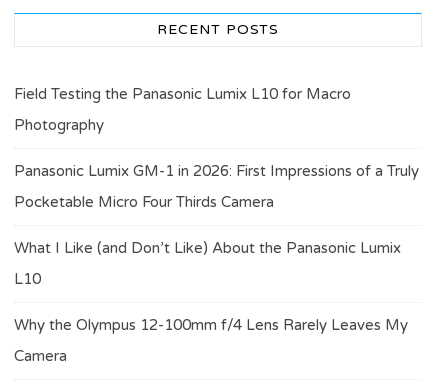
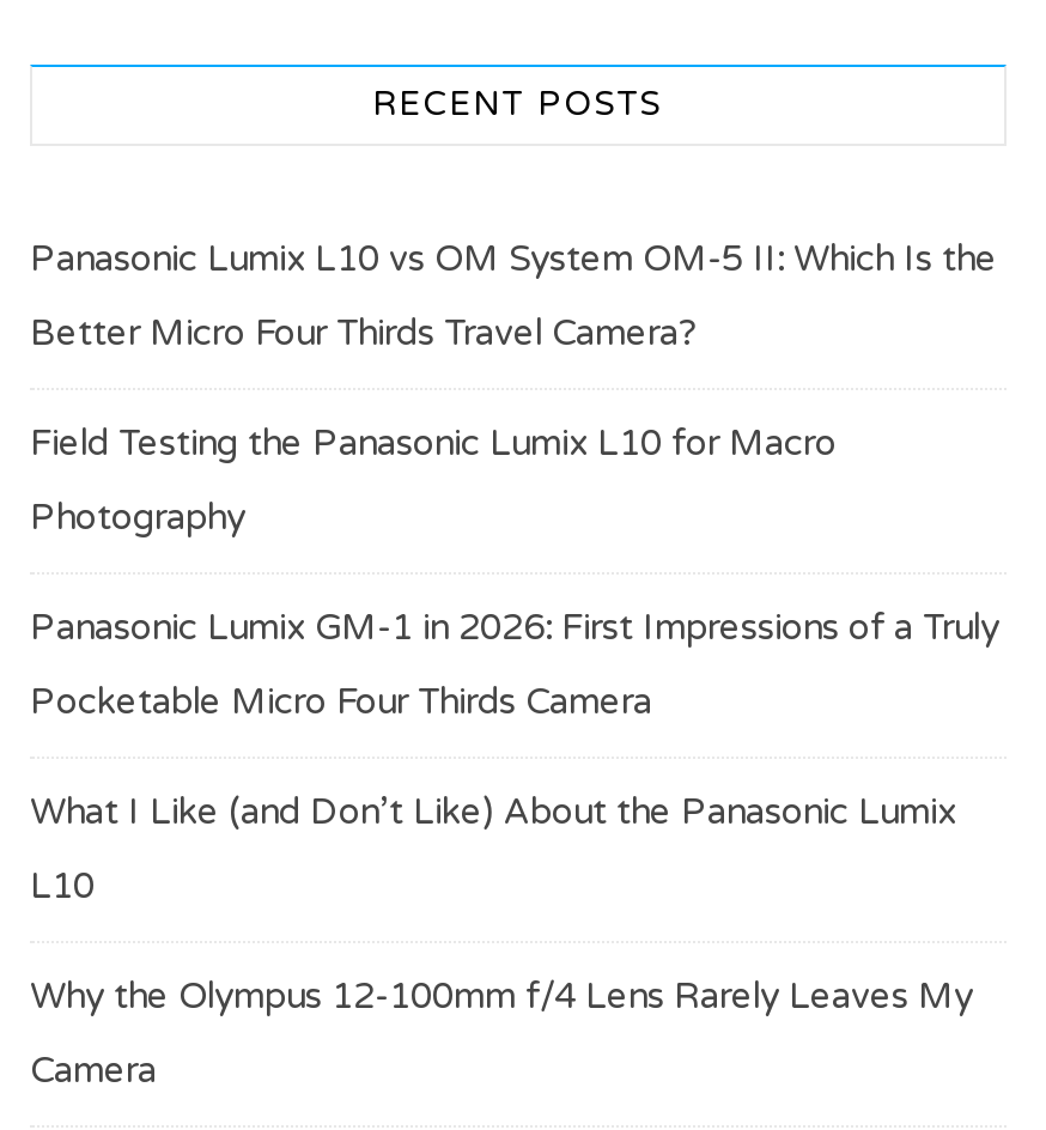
+ Panasonic Lumix L10 vs OM System OM-5 II: Which Is the
+ Better Micro Four Thirds Travel Camera?
